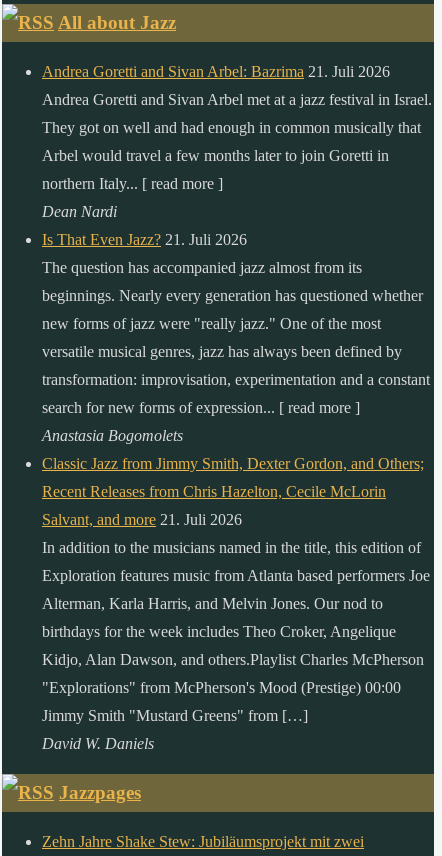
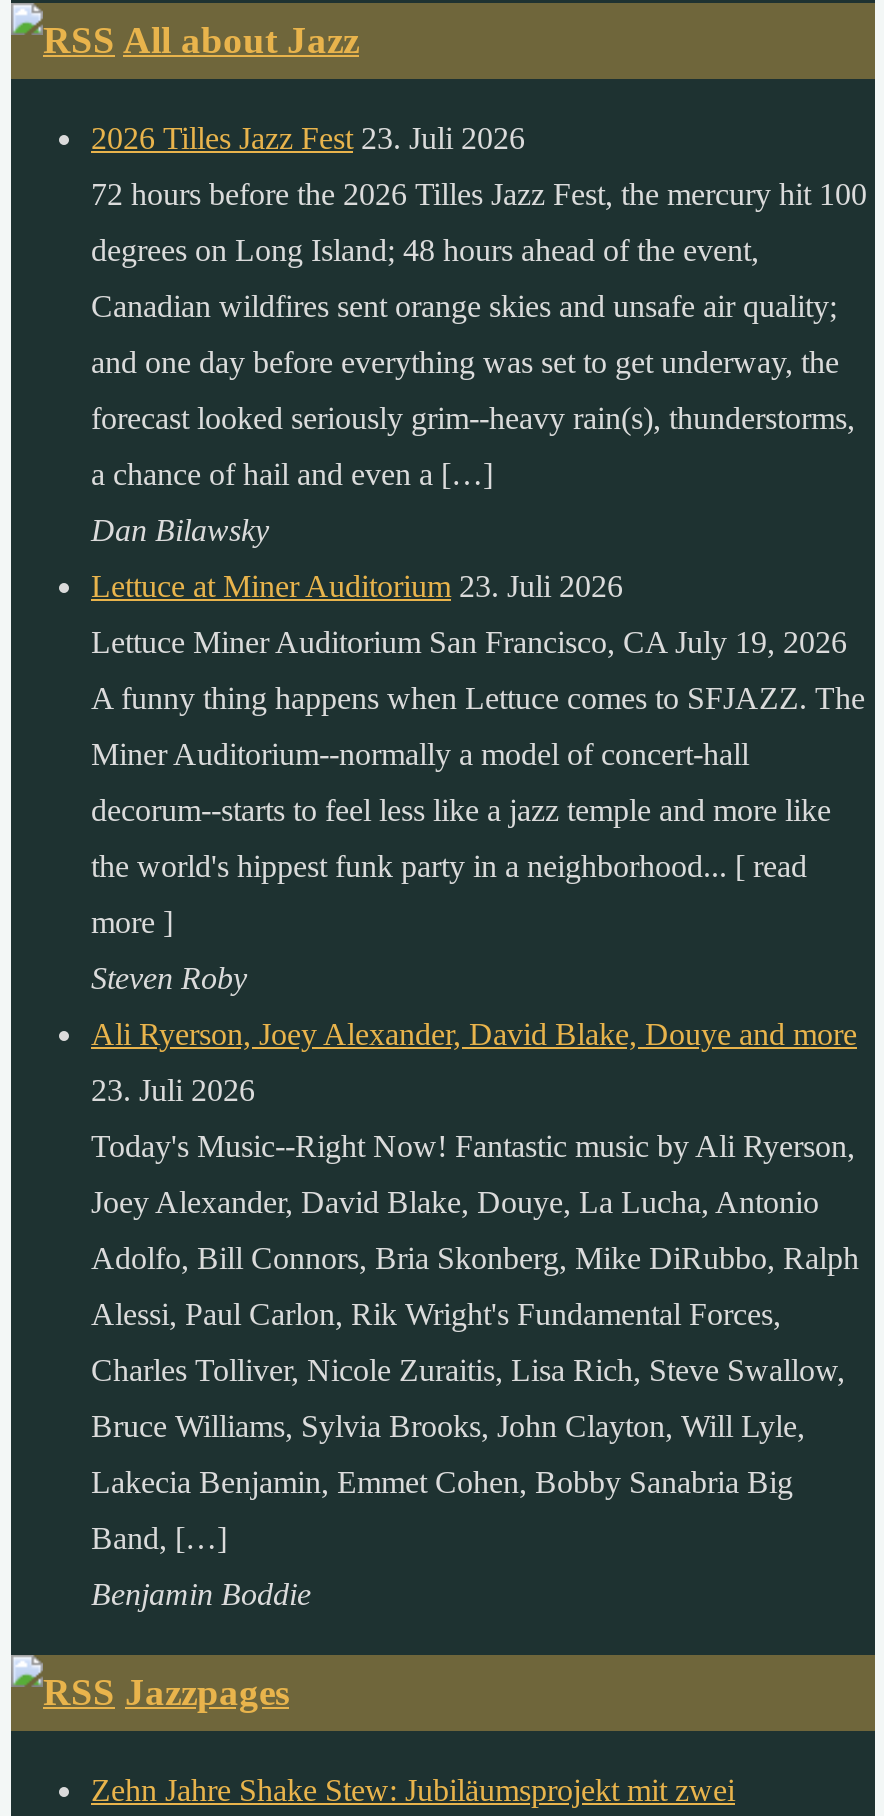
- Andrea Goretti and Sivan Arbel: Bazrima 21. Juli 2026
- Andrea Goretti and Sivan Arbel met at a jazz festival in Israel.
- They got on well and had enough in common musically that
- Arbel would travel a few months later to join Goretti in
- northern Italy... [ read more ]
- Dean Nardi
- Is That Even Jazz? 21. Juli 2026
- The question has accompanied jazz almost from its
- beginnings. Nearly every generation has questioned whether
- new forms of jazz were "really jazz." One of the most
- versatile musical genres, jazz has always been defined by
- transformation: improvisation, experimentation and a constant
- search for new forms of expression... [ read more ]
- Anastasia Bogomolets
- Classic Jazz from Jimmy Smith, Dexter Gordon, and Others;
- Recent Releases from Chris Hazelton, Cecile McLorin
- Salvant, and more 21. Juli 2026
- In addition to the musicians named in the title, this edition of
- Exploration features music from Atlanta based performers Joe
- Alterman, Karla Harris, and Melvin Jones. Our nod to
- birthdays for the week includes Theo Croker, Angelique
- Kidjo, Alan Dawson, and others.Playlist Charles McPherson
- "Explorations" from McPherson's Mood (Prestige) 00:00
- Jimmy Smith "Mustard Greens" from […]
- David W. Daniels
+ 2026 Tilles Jazz Fest 23. Juli 2026
+ 72 hours before the 2026 Tilles Jazz Fest, the mercury hit 100
+ degrees on Long Island; 48 hours ahead of the event,
+ Canadian wildfires sent orange skies and unsafe air quality;
+ and one day before everything was set to get underway, the
+ forecast looked seriously grim--heavy rain(s), thunderstorms,
+ a chance of hail and even a […]
+ Dan Bilawsky
+ Lettuce at Miner Auditorium 23. Juli 2026
+ Lettuce Miner Auditorium San Francisco, CA July 19, 2026
+ A funny thing happens when Lettuce comes to SFJAZZ. The
+ Miner Auditorium--normally a model of concert-hall
+ decorum--starts to feel less like a jazz temple and more like
+ the world's hippest funk party in a neighborhood... [ read
+ more ]
+ Steven Roby
+ Ali Ryerson, Joey Alexander, David Blake, Douye and more
+ 23. Juli 2026
+ Today's Music--Right Now! Fantastic music by Ali Ryerson,
+ Joey Alexander, David Blake, Douye, La Lucha, Antonio
+ Adolfo, Bill Connors, Bria Skonberg, Mike DiRubbo, Ralph
+ Alessi, Paul Carlon, Rik Wright's Fundamental Forces,
+ Charles Tolliver, Nicole Zuraitis, Lisa Rich, Steve Swallow,
+ Bruce Williams, Sylvia Brooks, John Clayton, Will Lyle,
+ Lakecia Benjamin, Emmet Cohen, Bobby Sanabria Big
+ Band, […]
+ Benjamin Boddie
